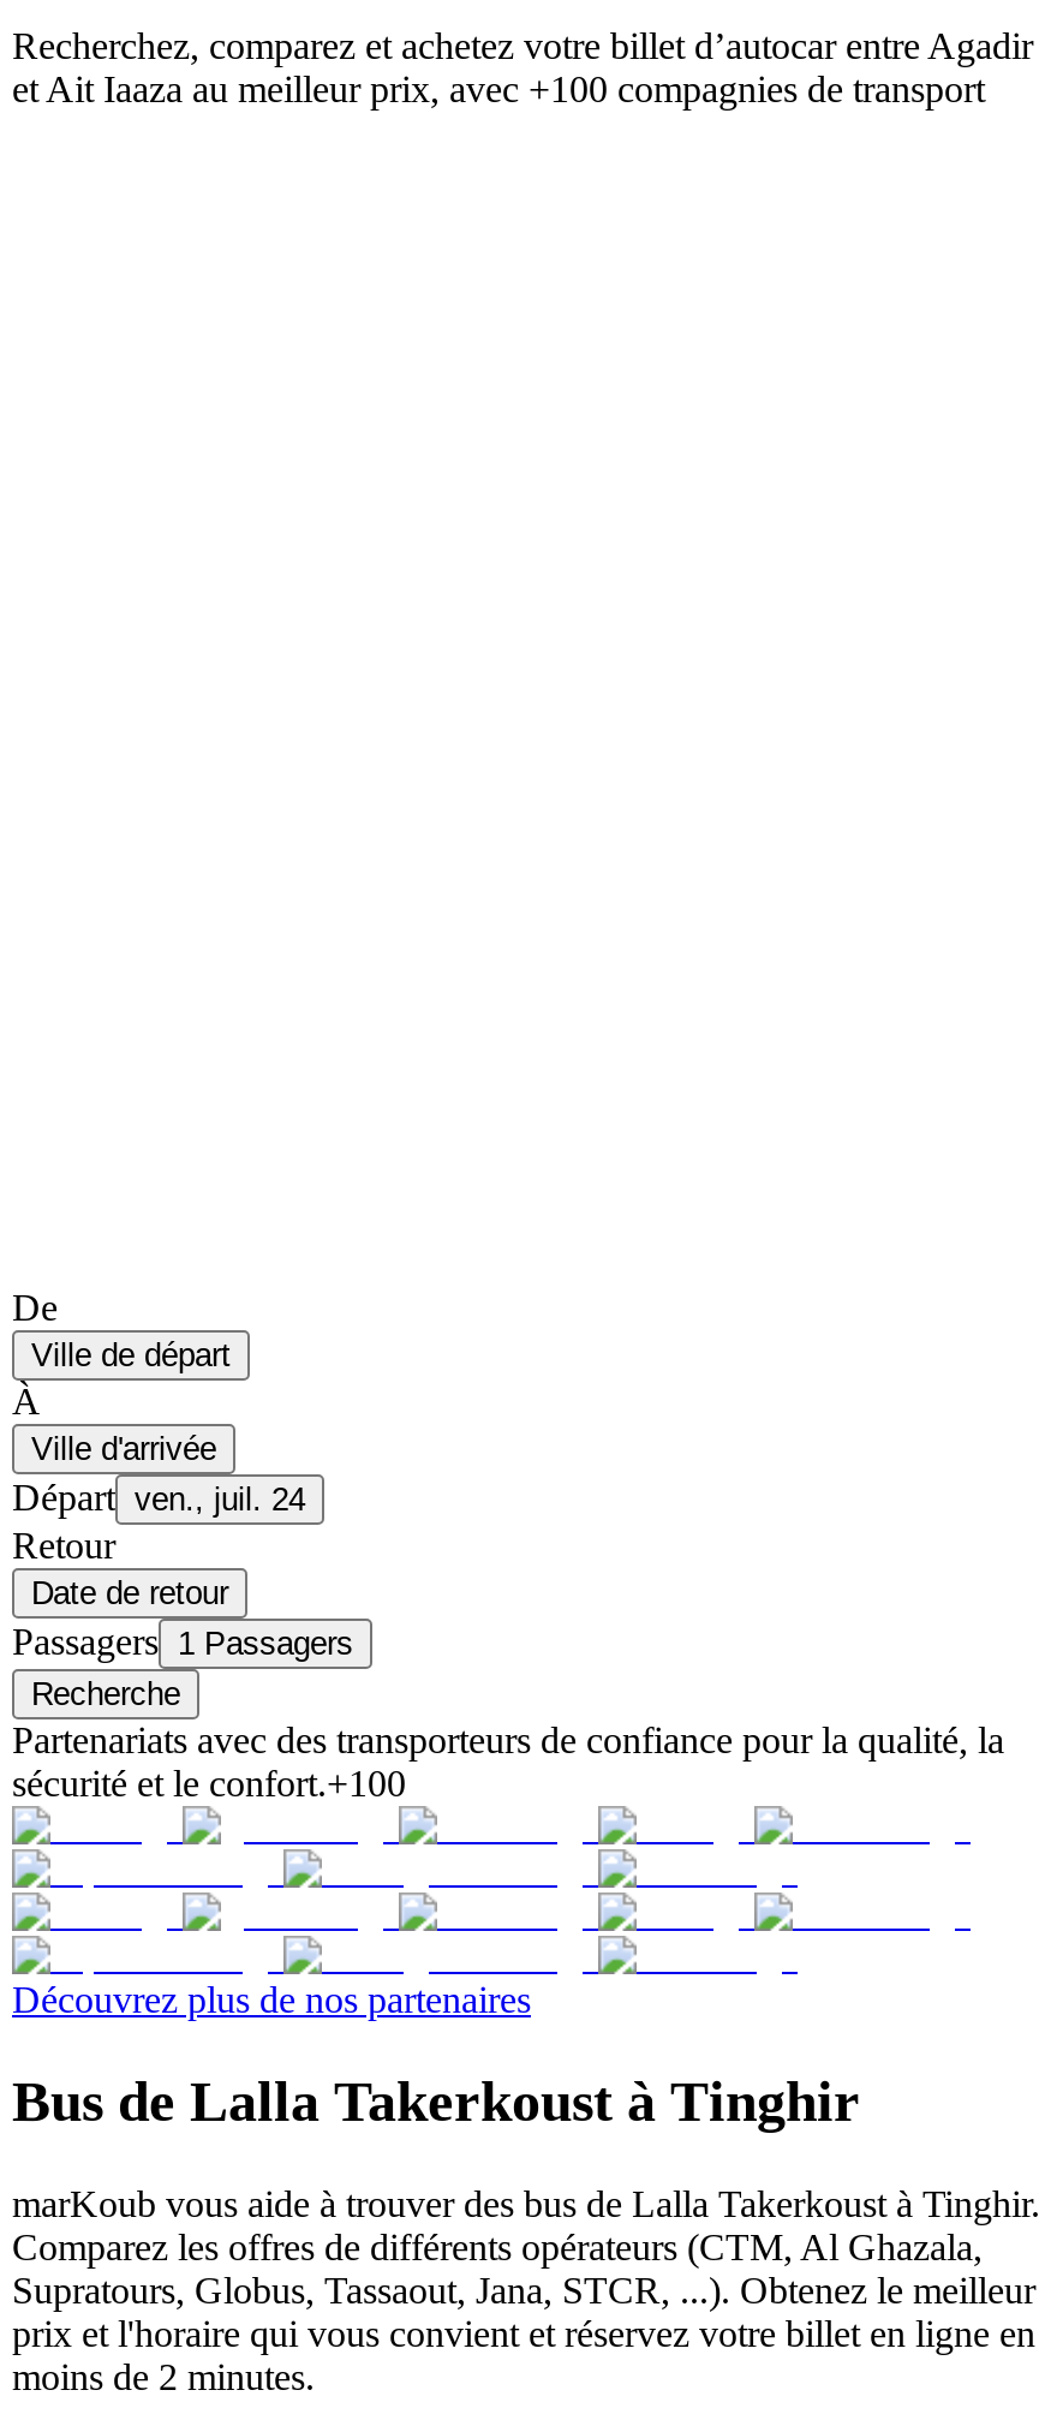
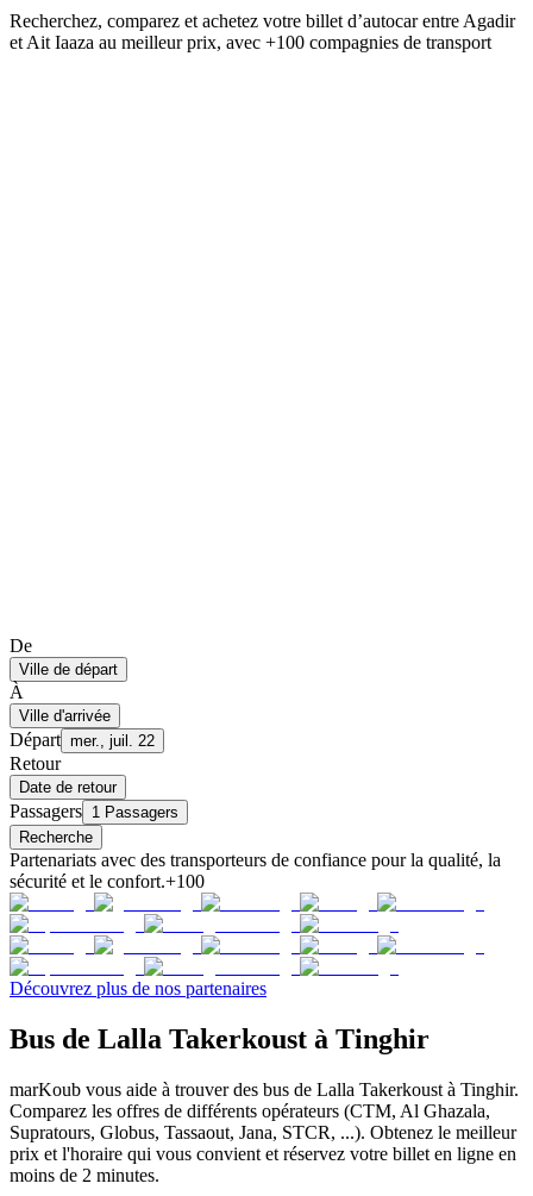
- Départ ven., juil. 24
+ Départ mer., juil. 22
